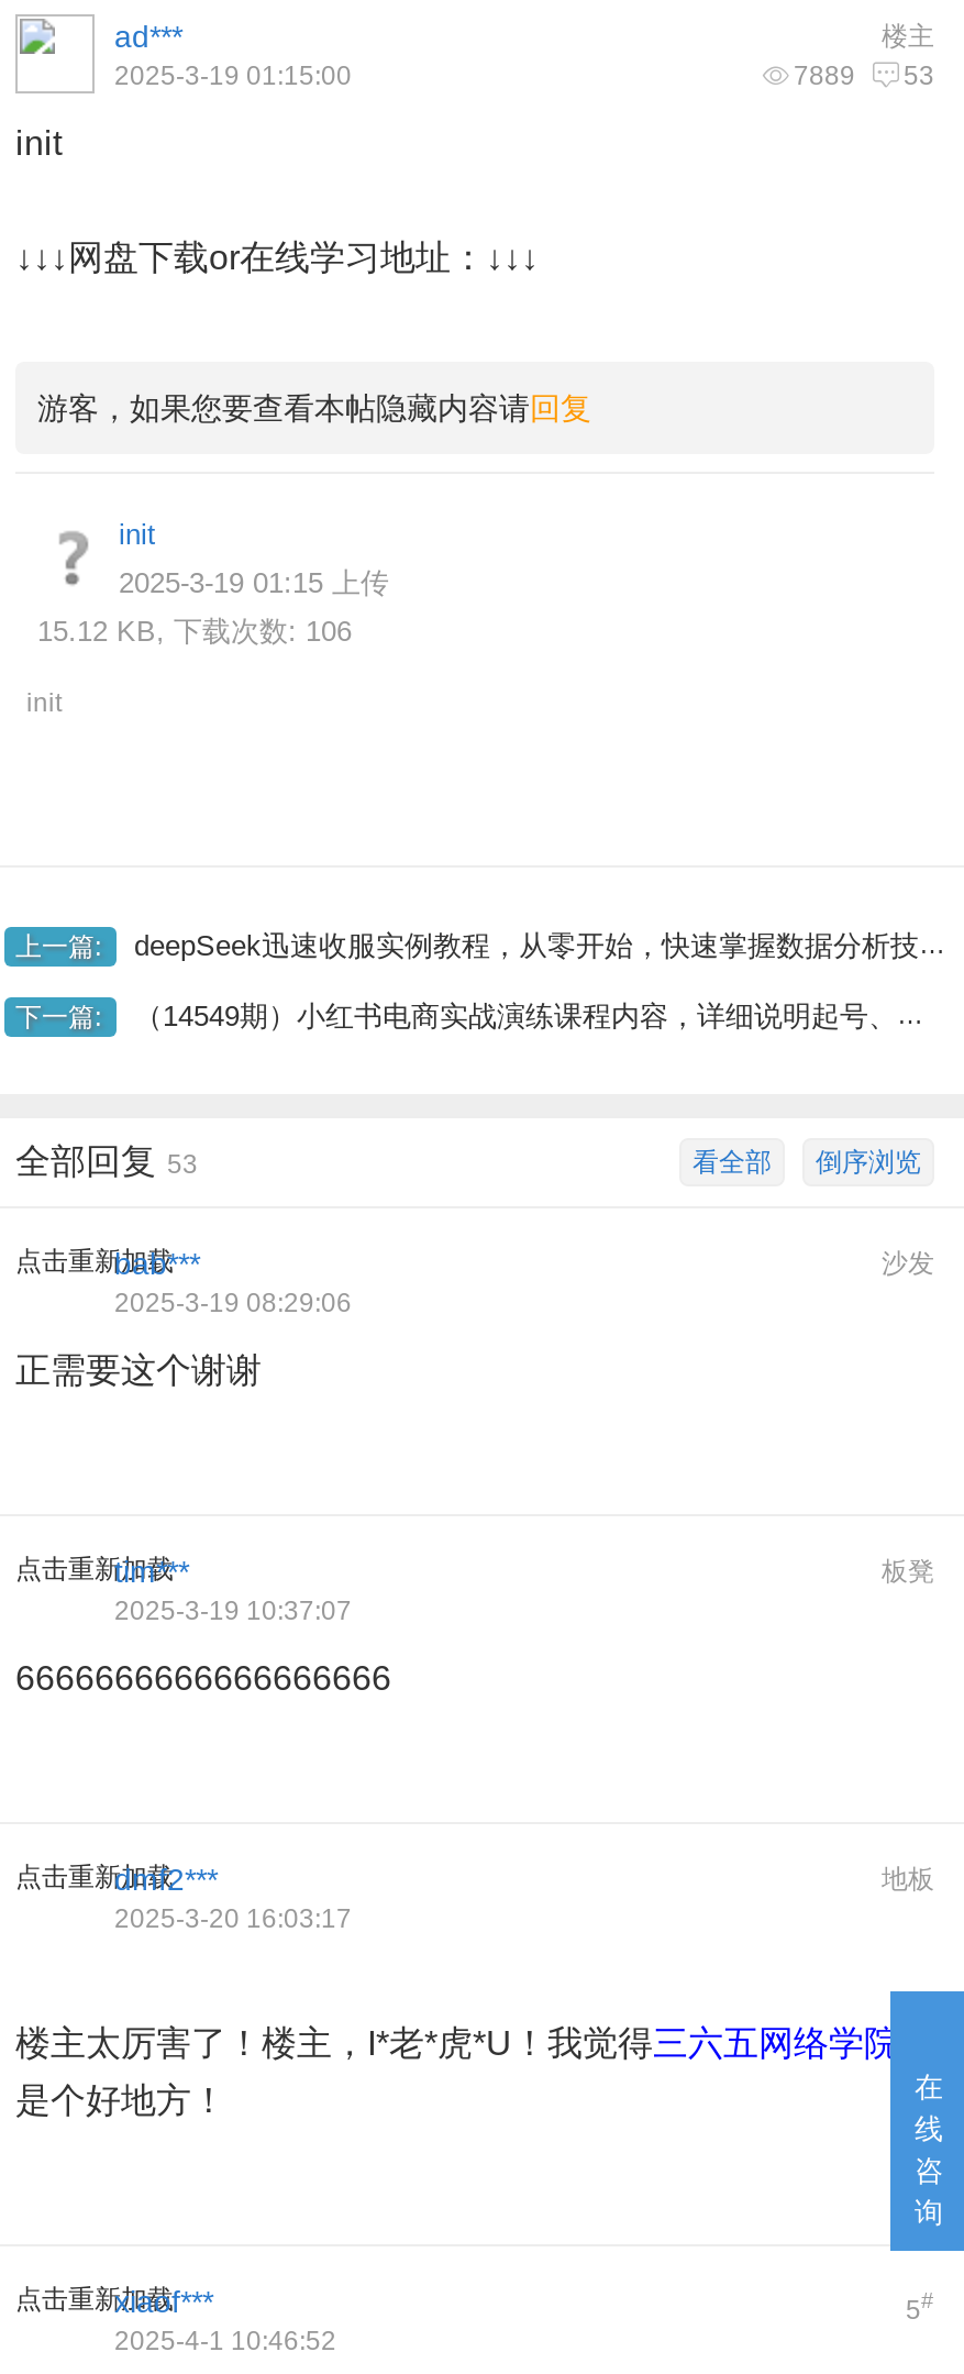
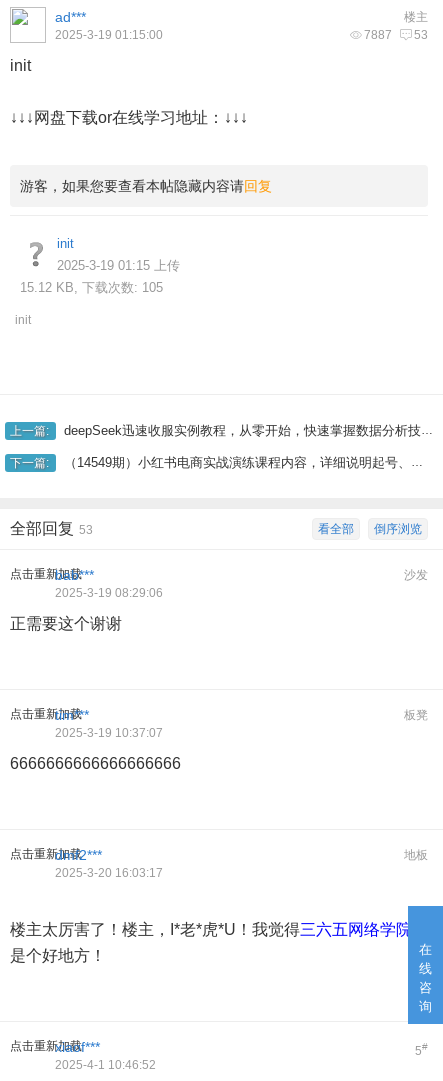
- 7889 53
+ 7887 53

- 15.12 KB, 下载次数: 106
+ 15.12 KB, 下载次数: 105
